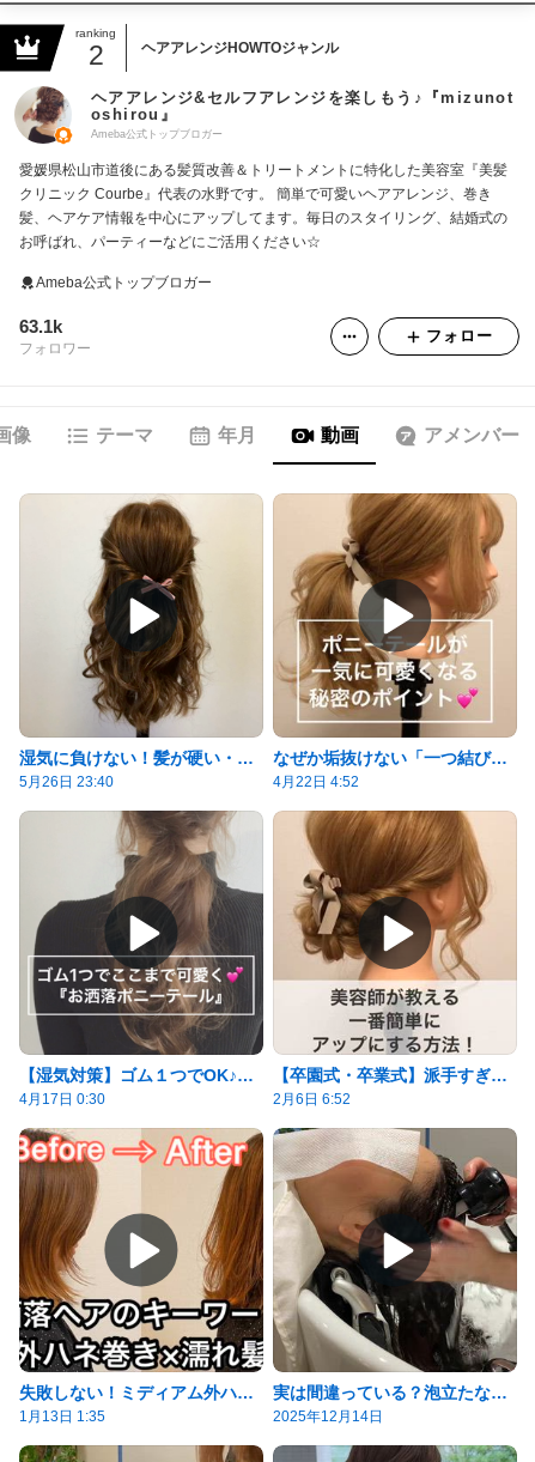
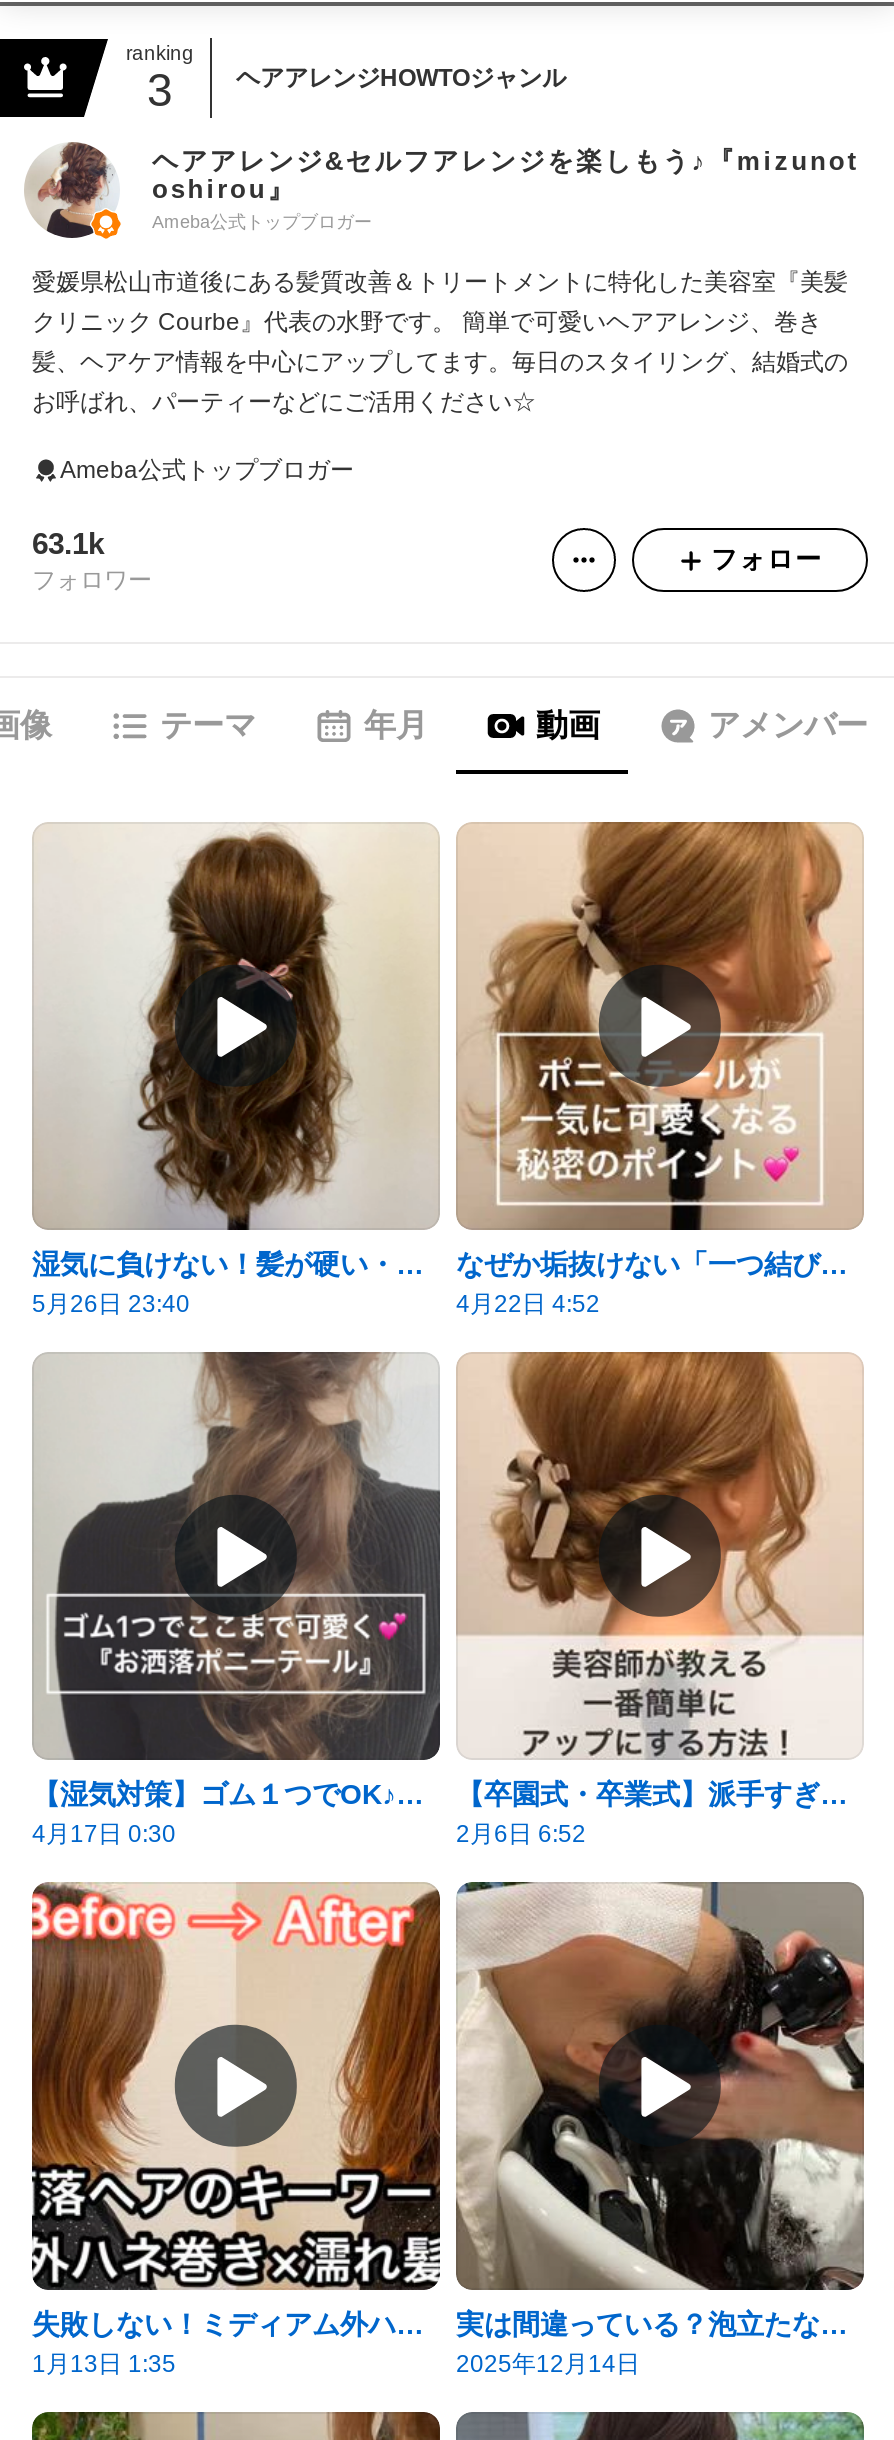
- 2
+ 3
